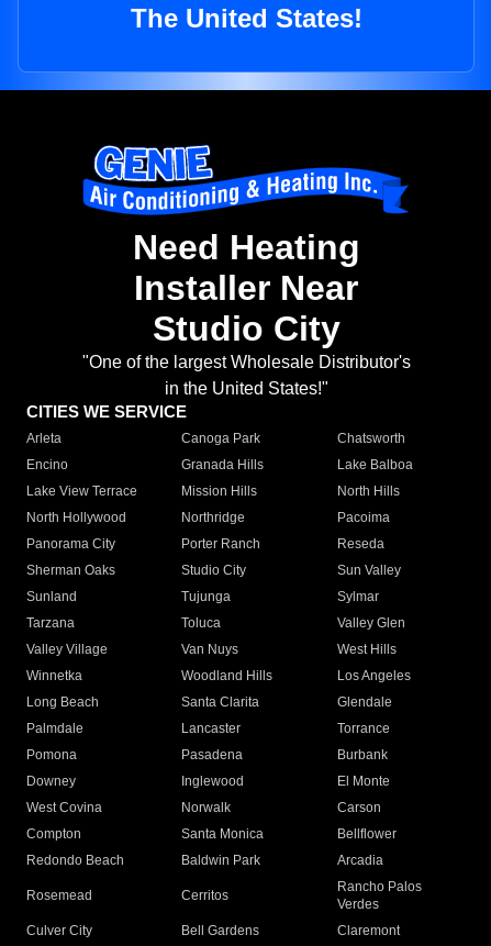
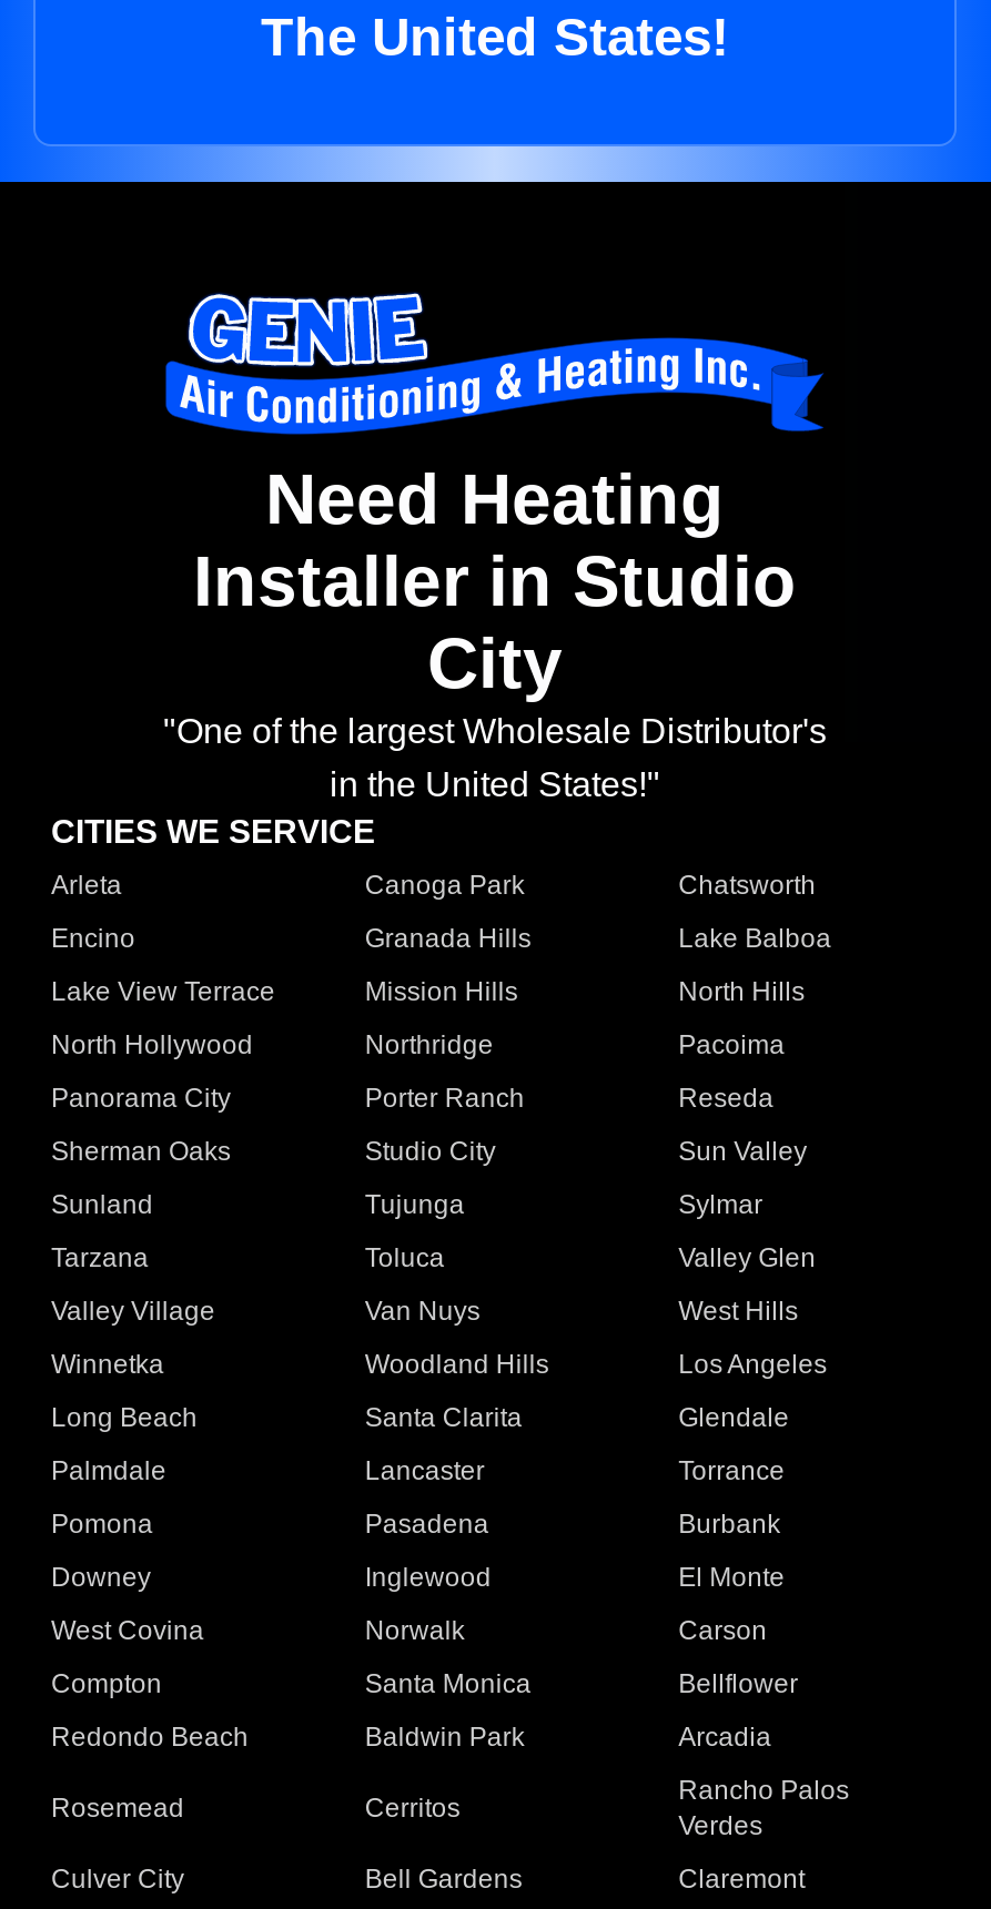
- Installer Near
- Studio City
+ Installer in Studio
+ City
